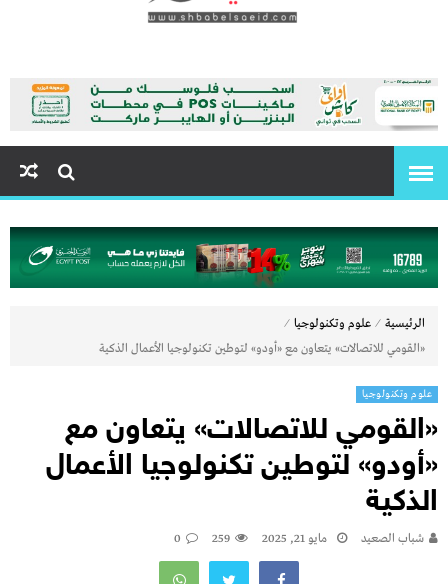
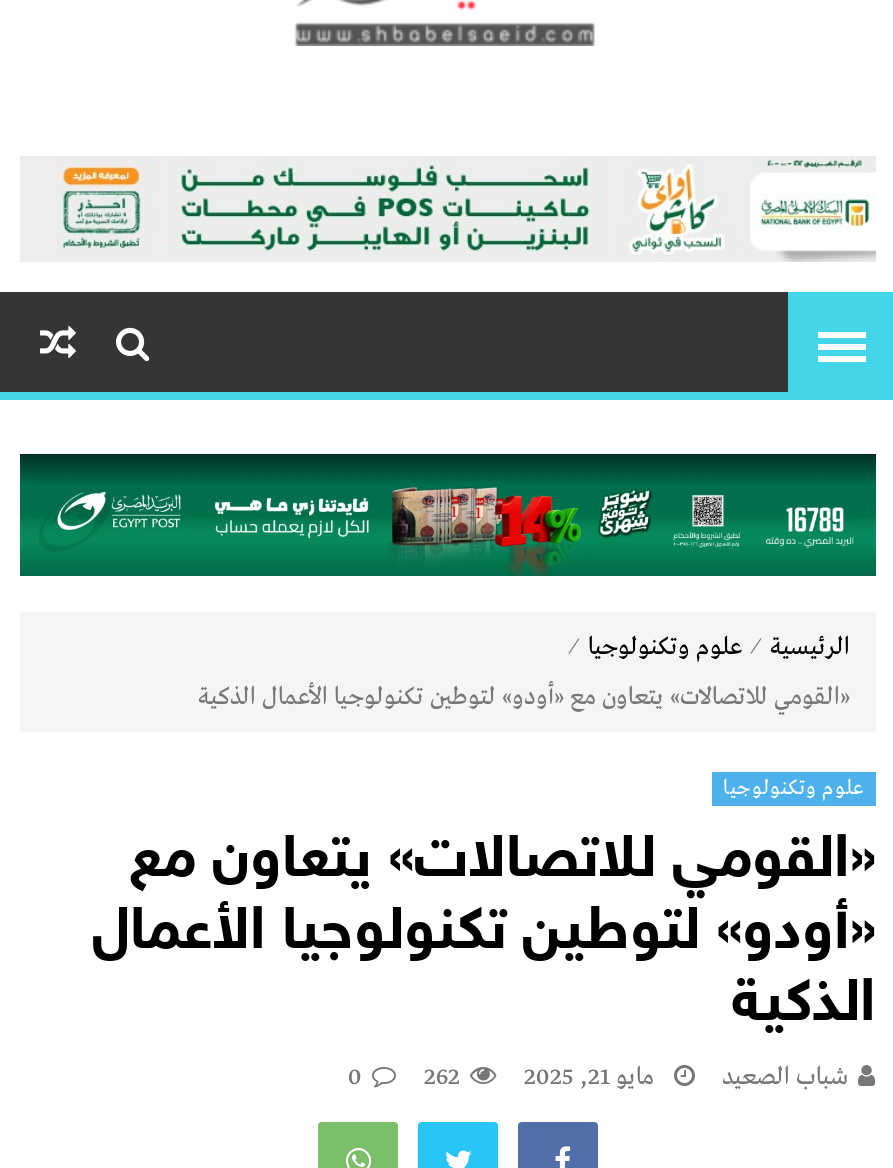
- 0 259
+ 0 262
